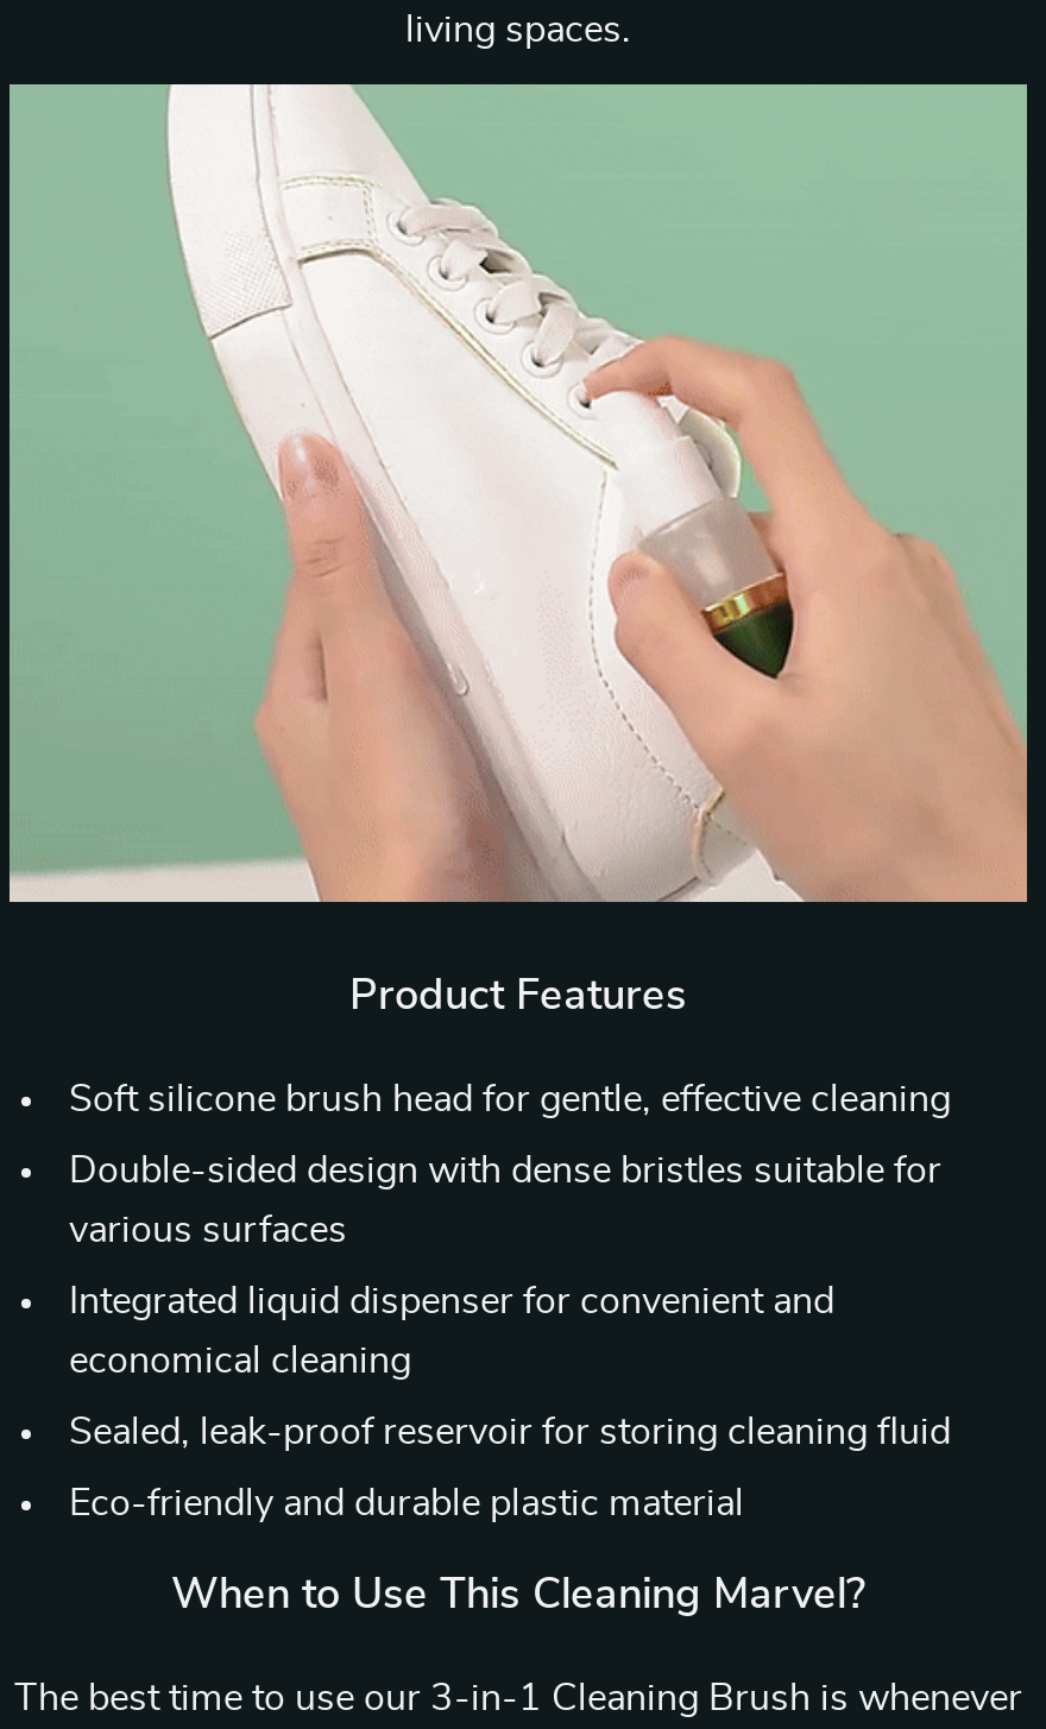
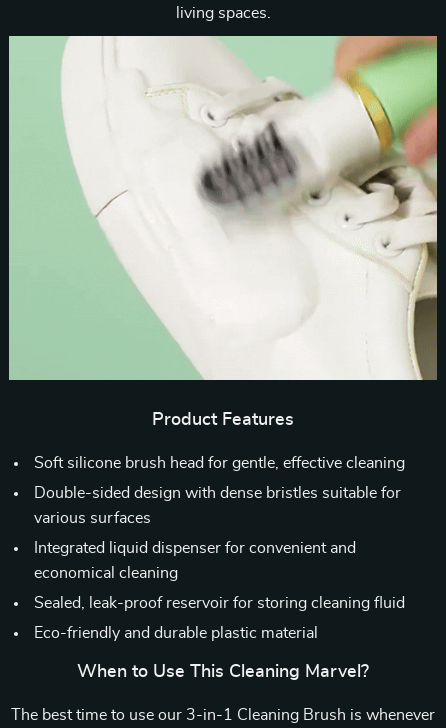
- [image]
+ [image]
